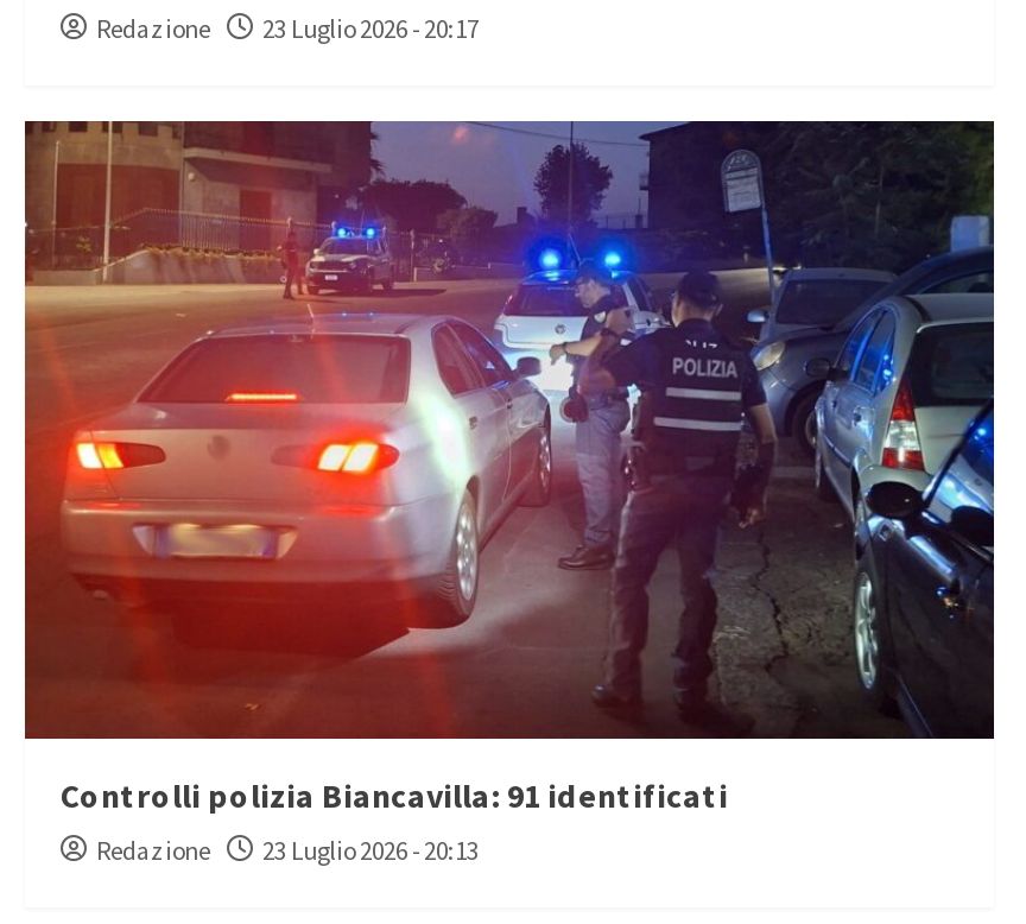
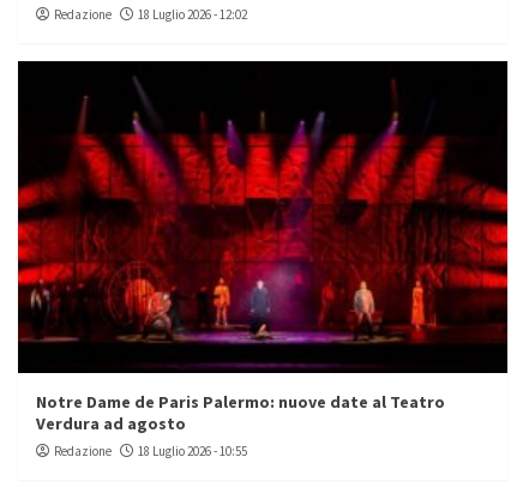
- Redazione 23 Luglio 2026 - 20:17
+ Redazione 18 Luglio 2026 - 12:02

- [image]
- Controlli polizia Biancavilla: 91 identificati
+ [image]
+ Notre Dame de Paris Palermo: nuove date al Teatro
+ Verdura ad agosto

- Redazione 23 Luglio 2026 - 20:13
+ Redazione 18 Luglio 2026 - 10:55
